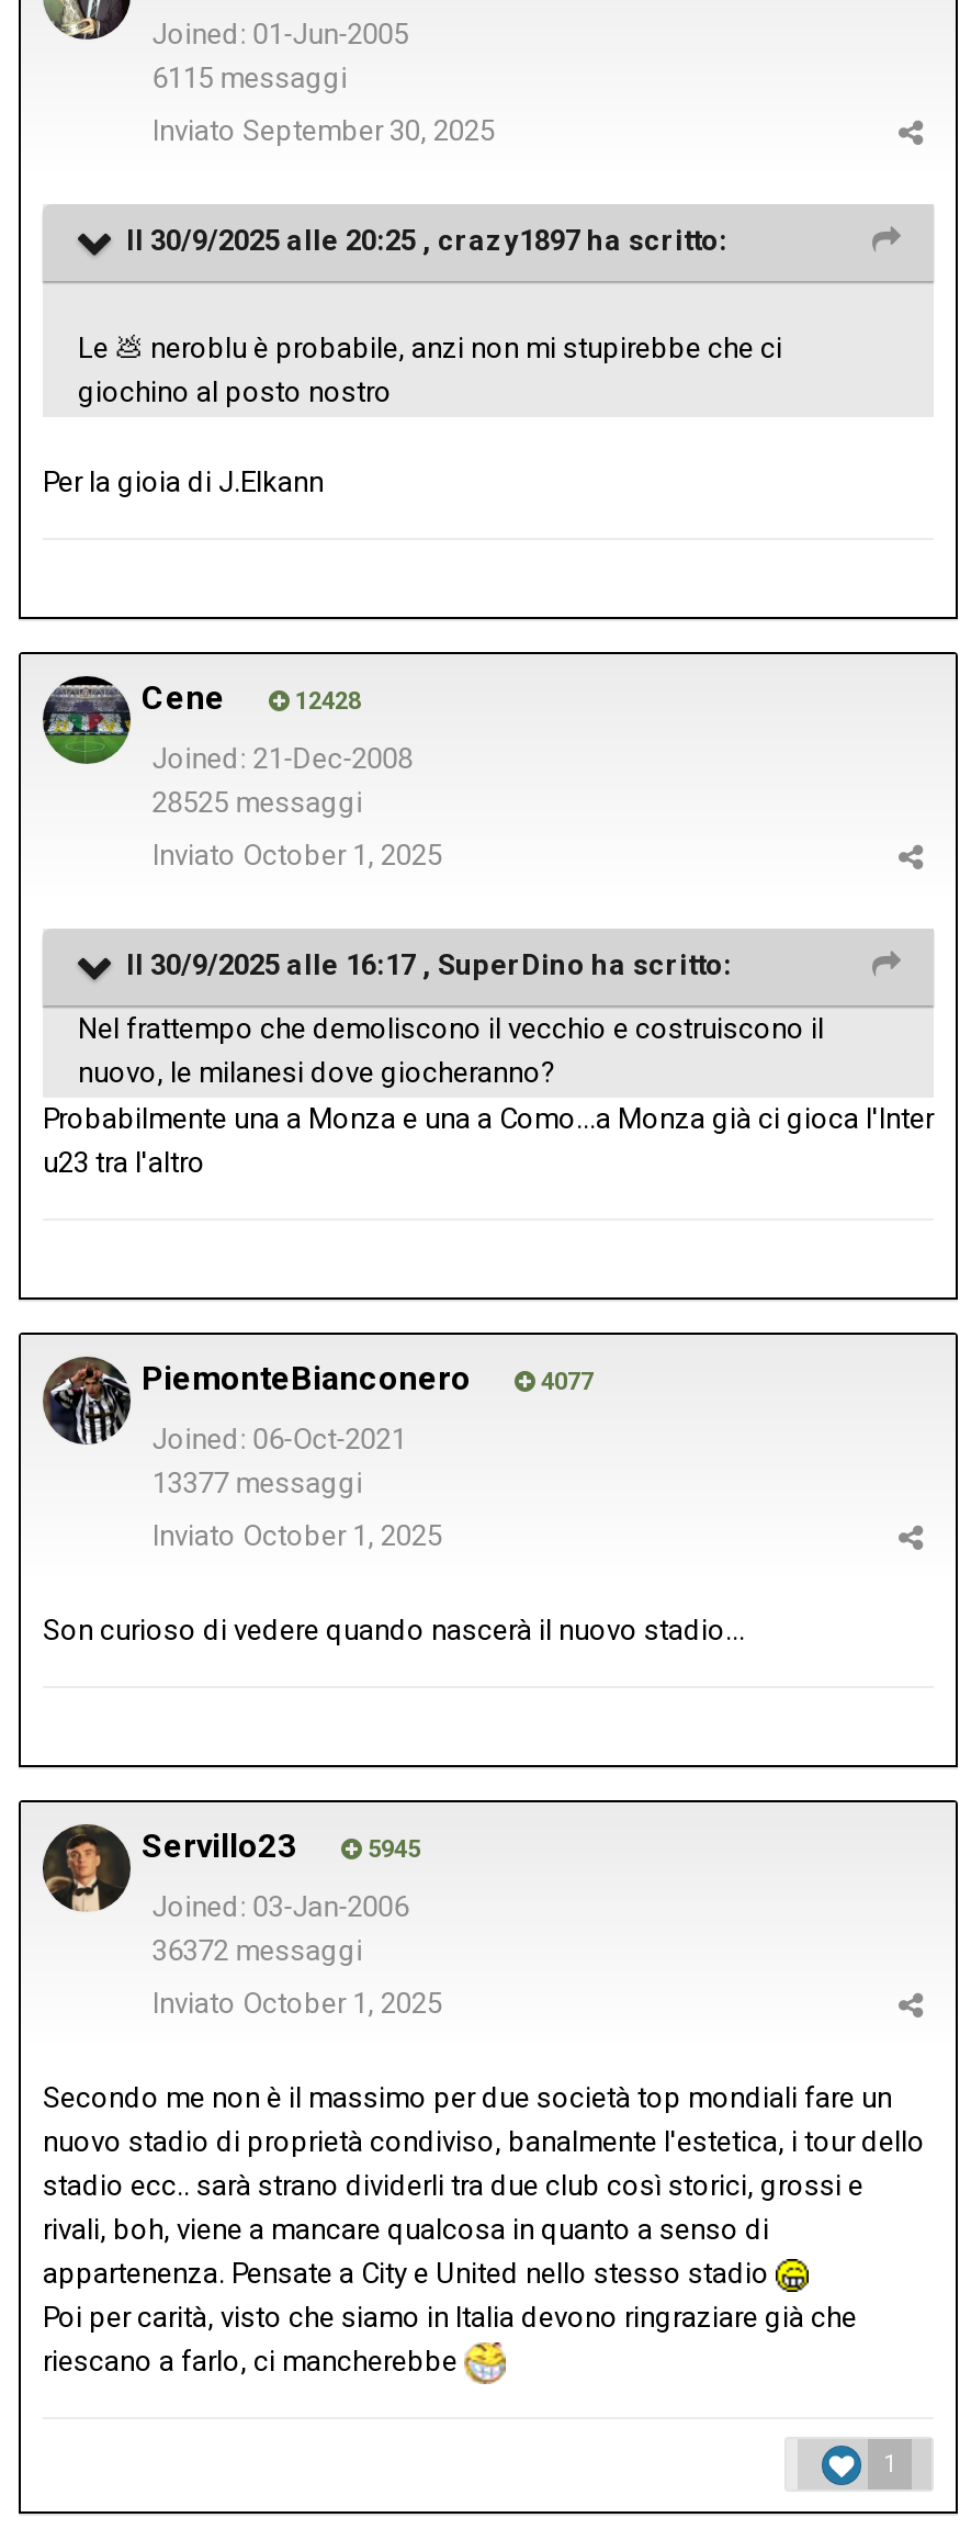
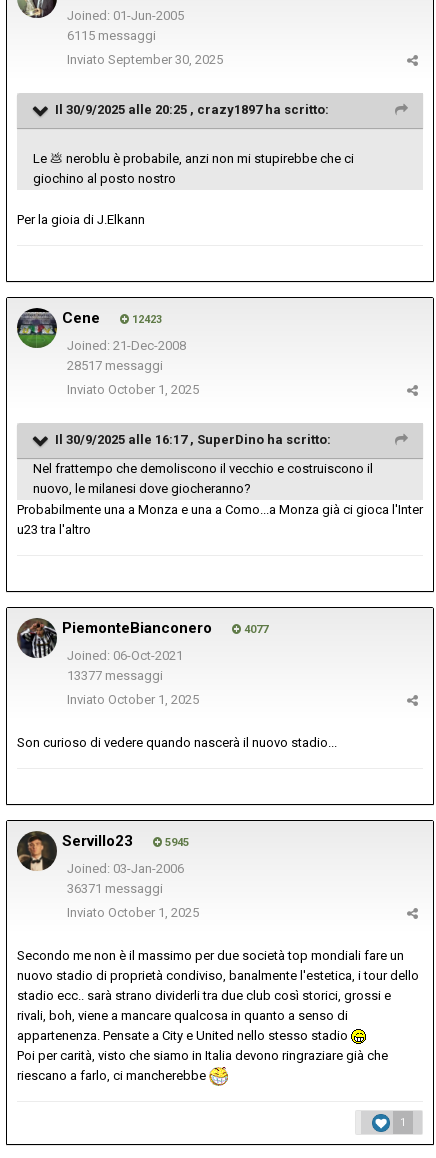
- 12428
+ 12423

- 28525 messaggi
+ 28517 messaggi

- 36372 messaggi
+ 36371 messaggi
